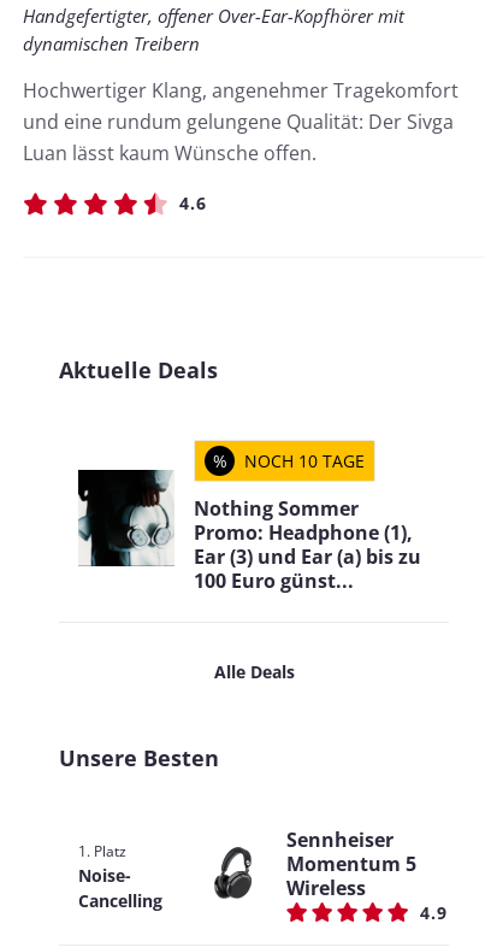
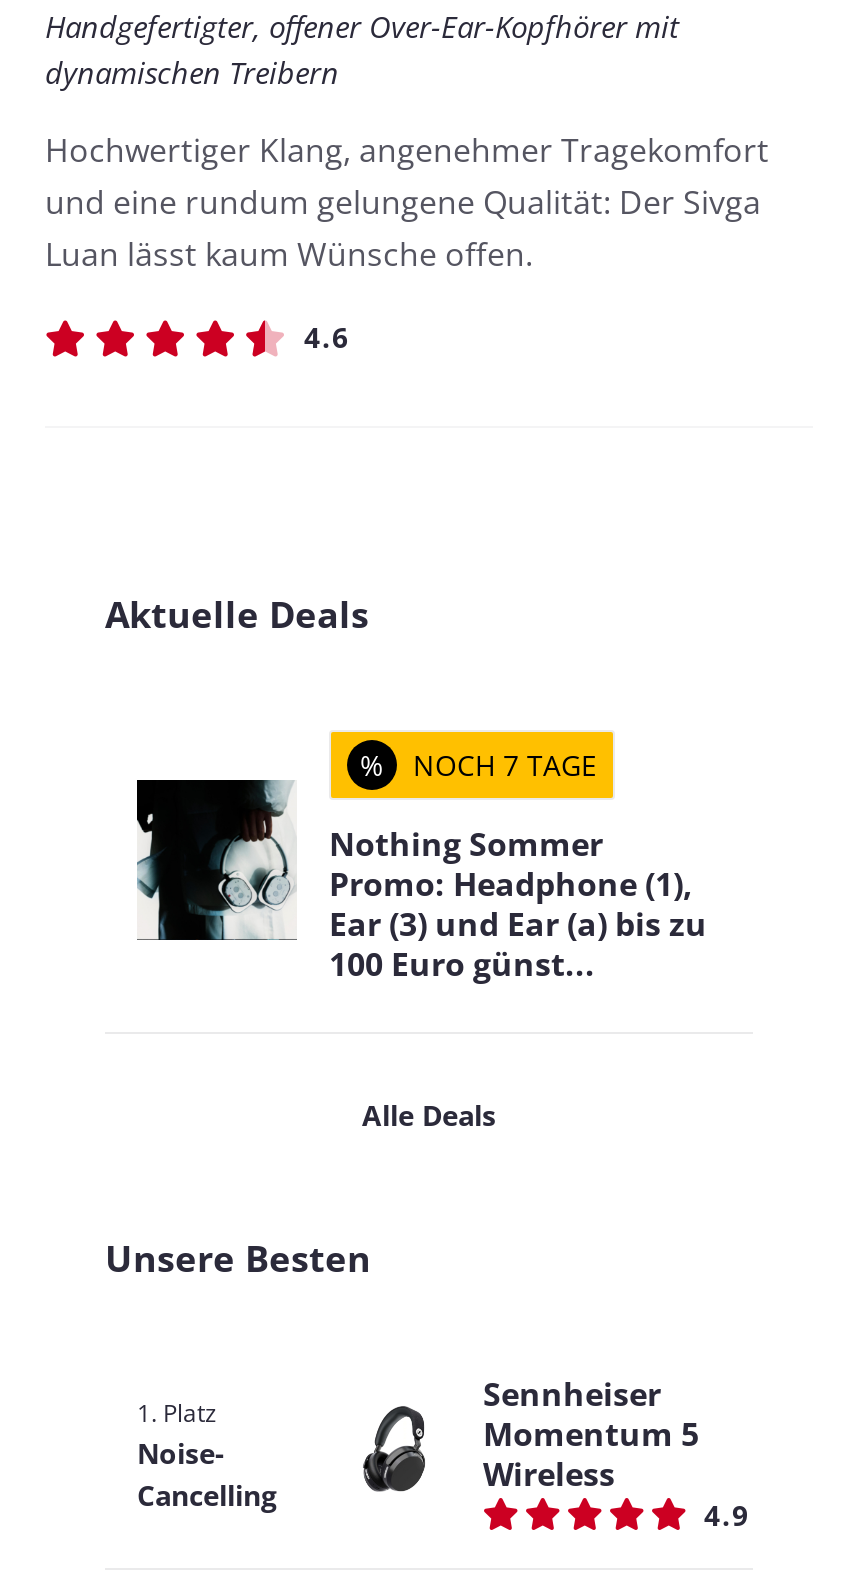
- NOCH 10 TAGE
+ NOCH 7 TAGE
